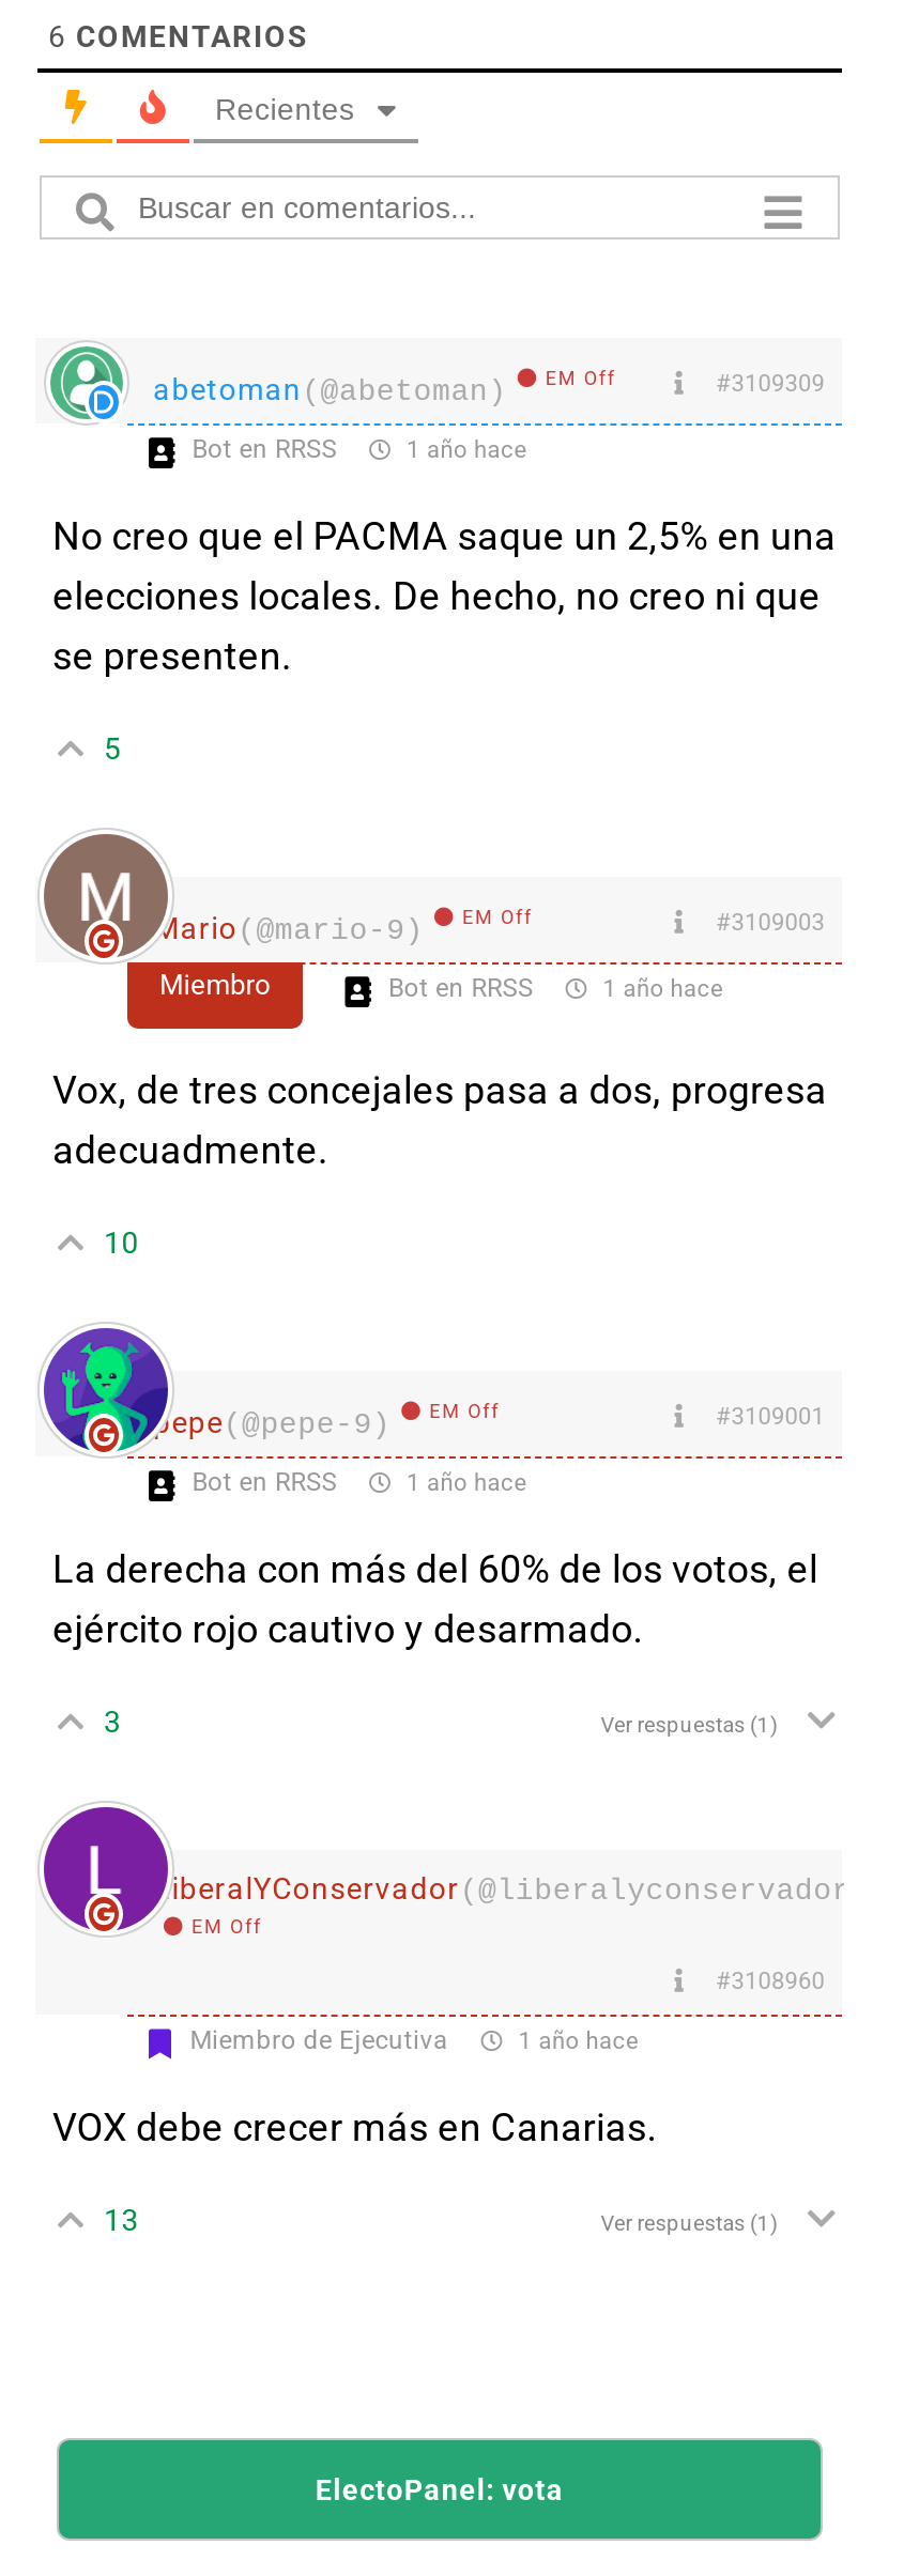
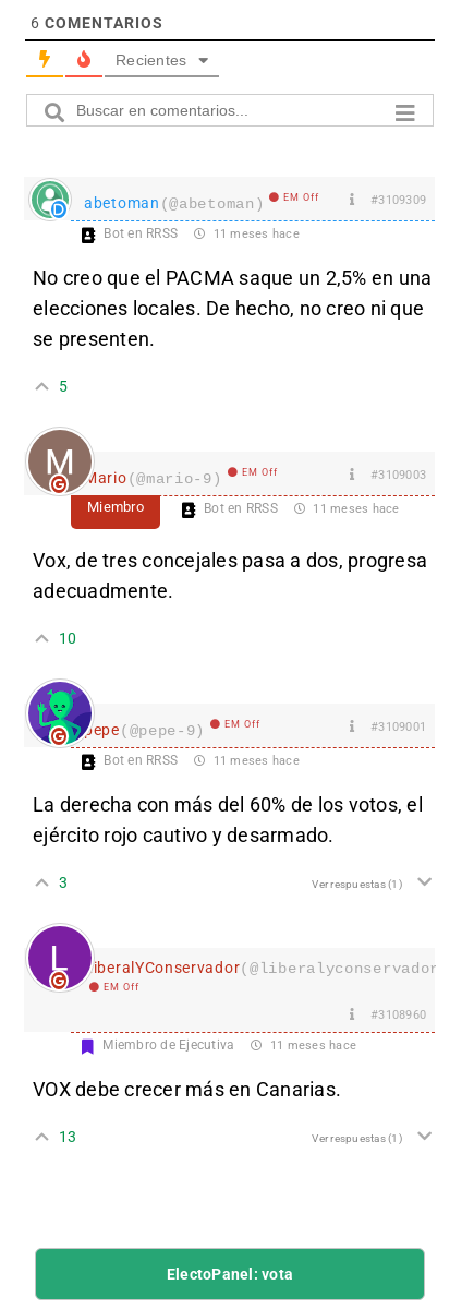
- 1 año hace
+ 11 meses hace

- 1 año hace
+ 11 meses hace

- 1 año hace
+ 11 meses hace

- 1 año hace
+ 11 meses hace
